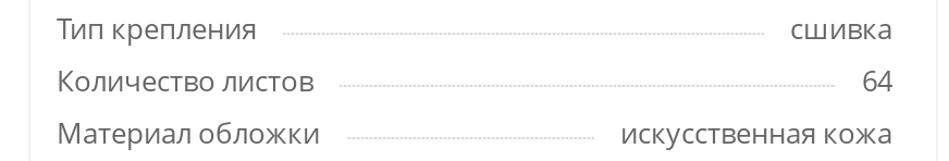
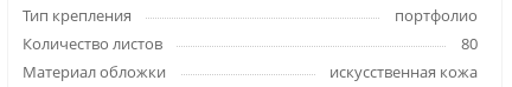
- сшивка
+ портфолио

- 64
+ 80
